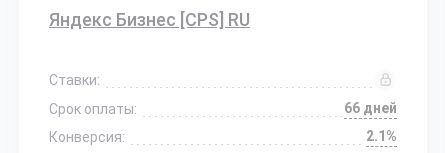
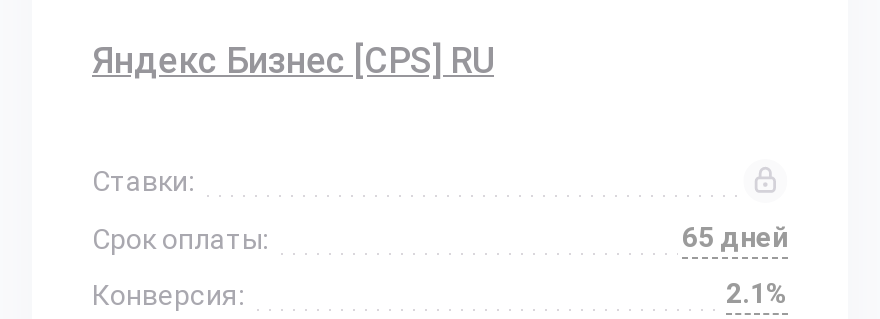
- 66 дней
+ 65 дней
